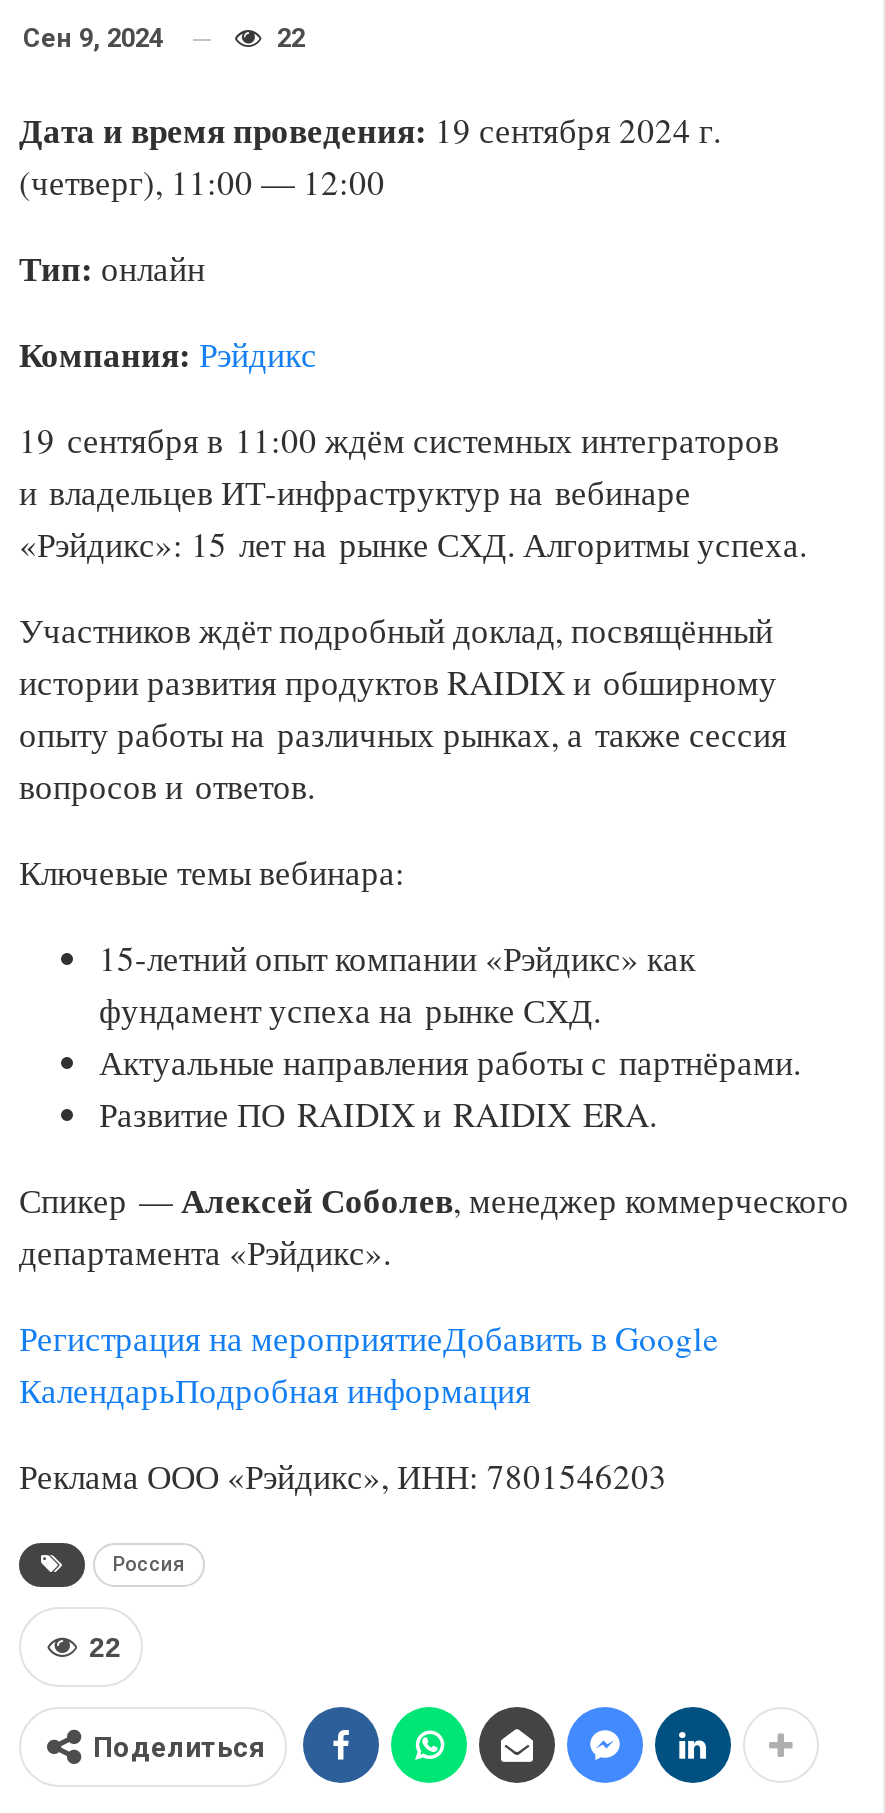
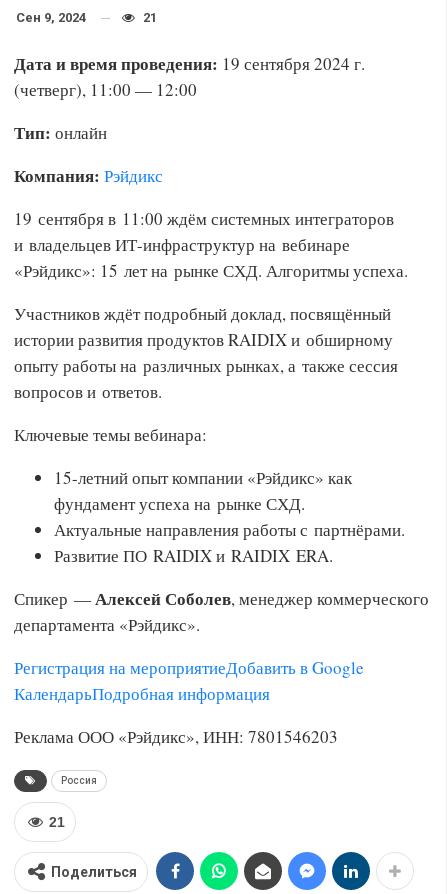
- 22
+ 21

- 22
+ 21
